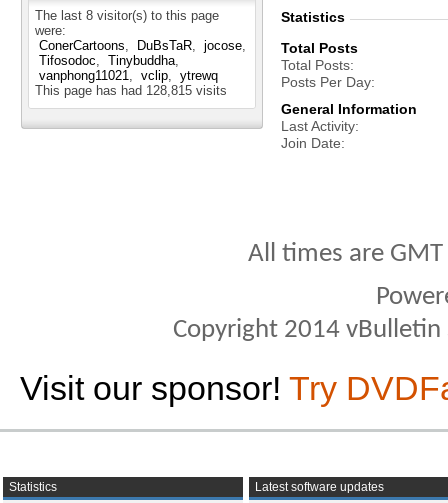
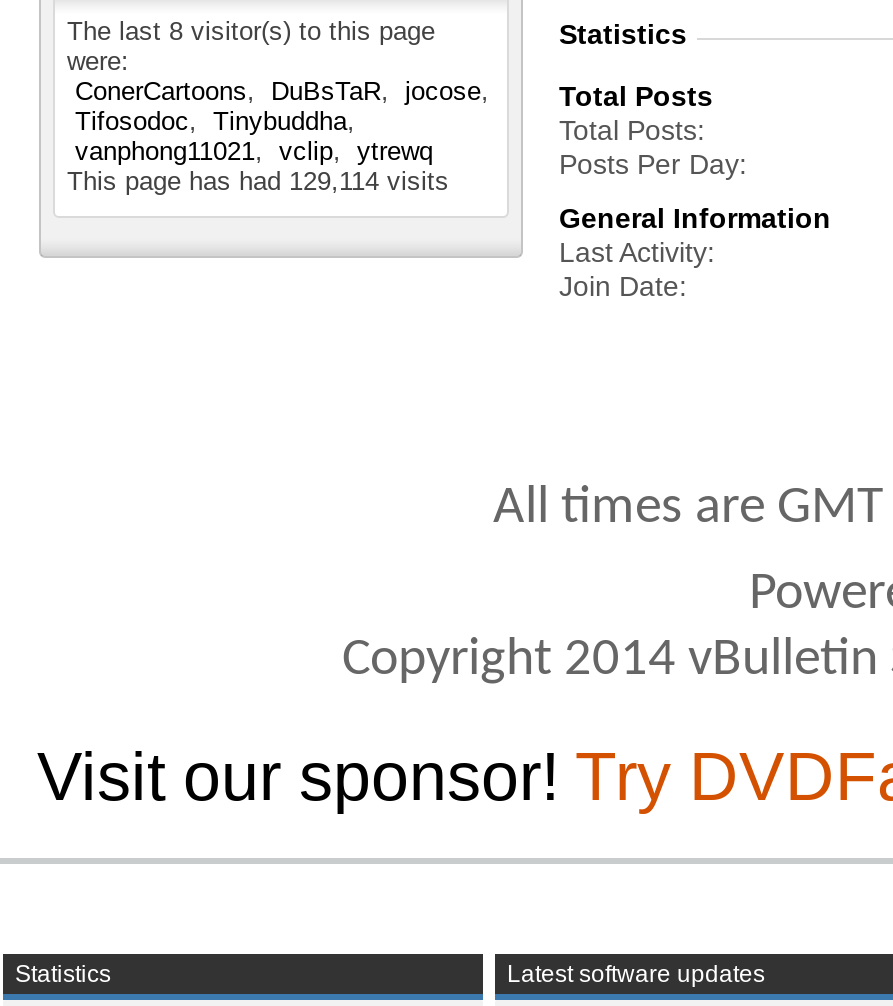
- This page has had 128,815 visits
+ This page has had 129,114 visits
